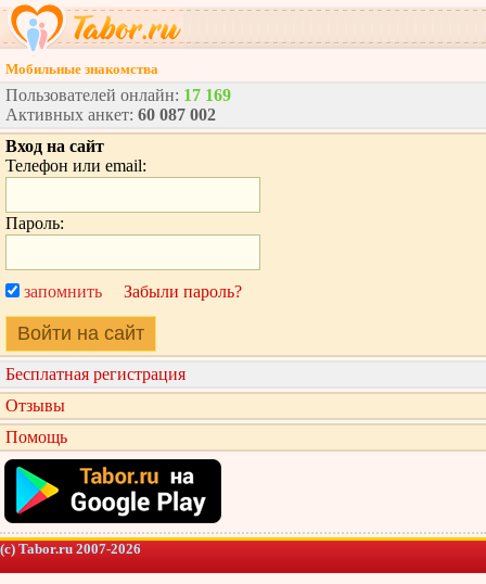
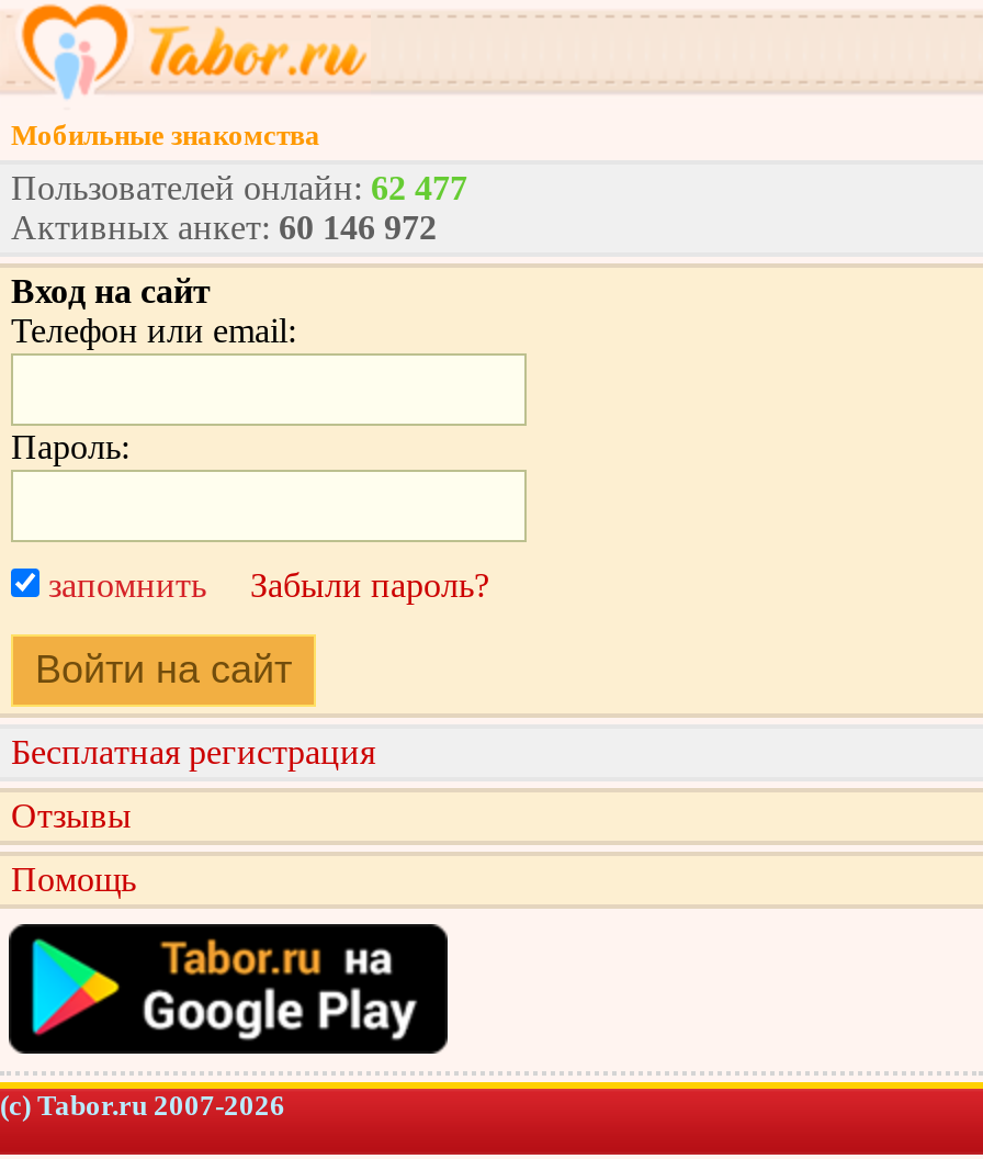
- Пользователей онлайн: 17 169
+ Пользователей онлайн: 62 477

- Активных анкет: 60 087 002
+ Активных анкет: 60 146 972
